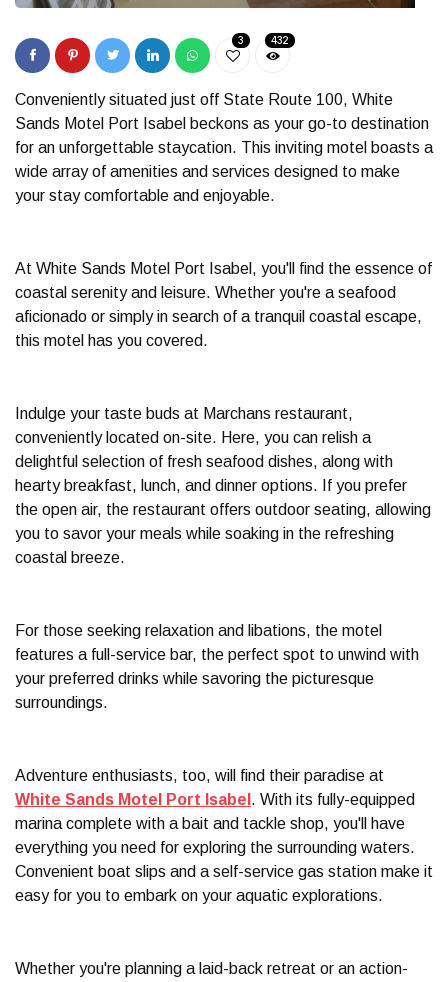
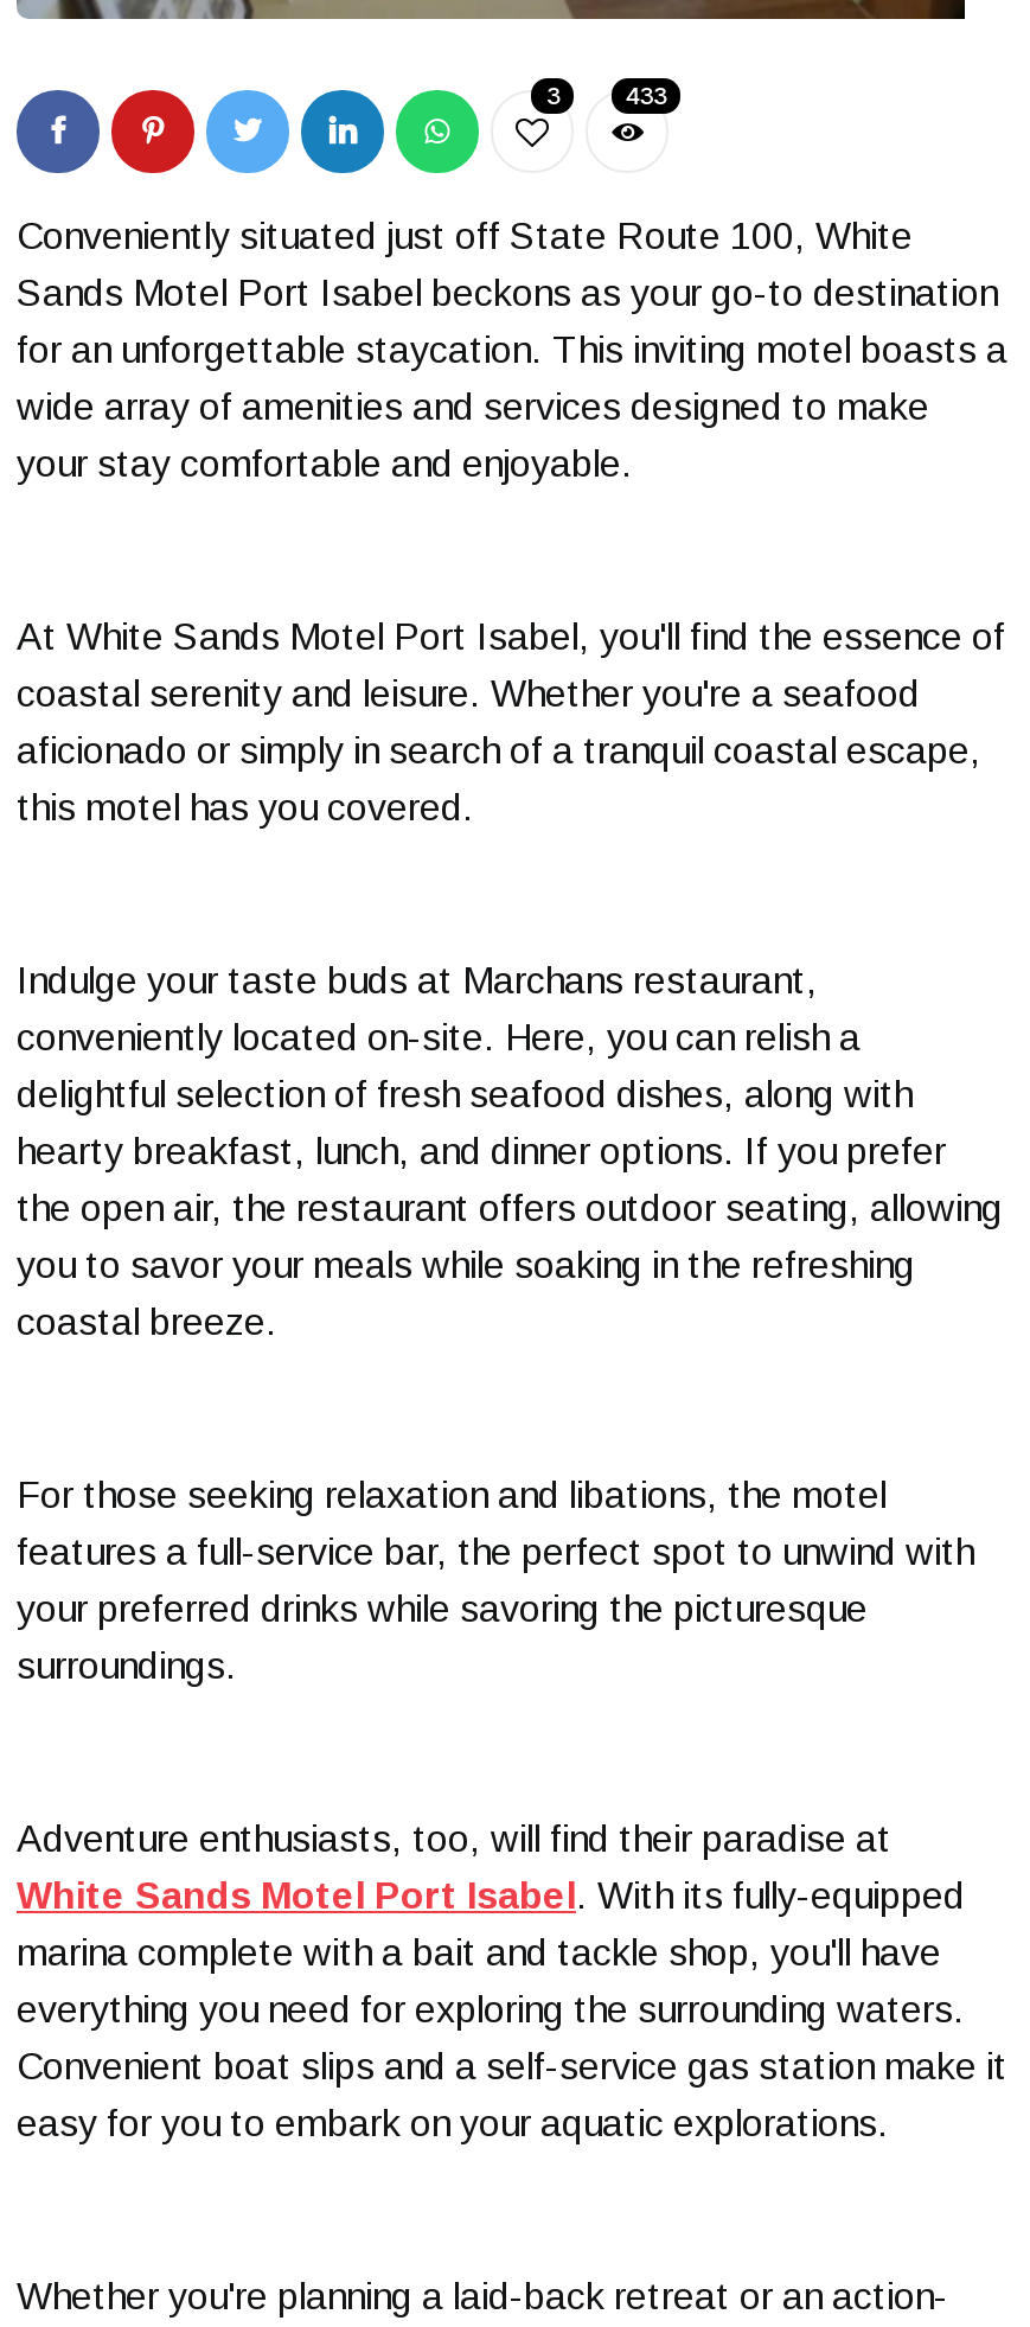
- 432
+ 433
